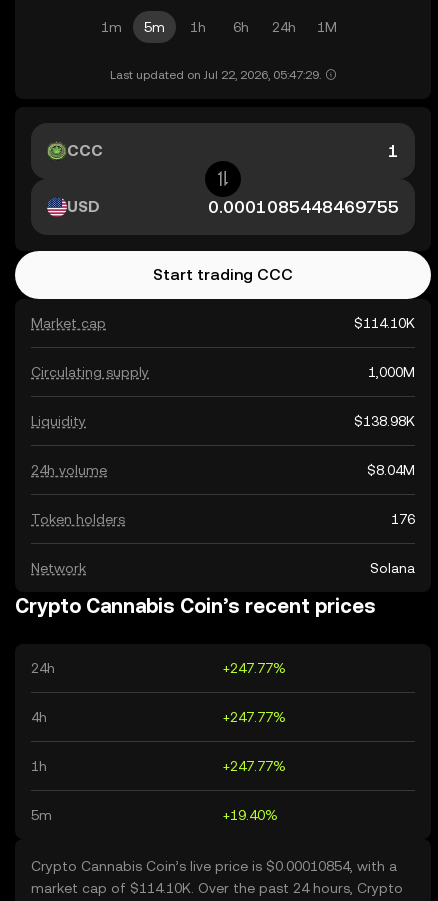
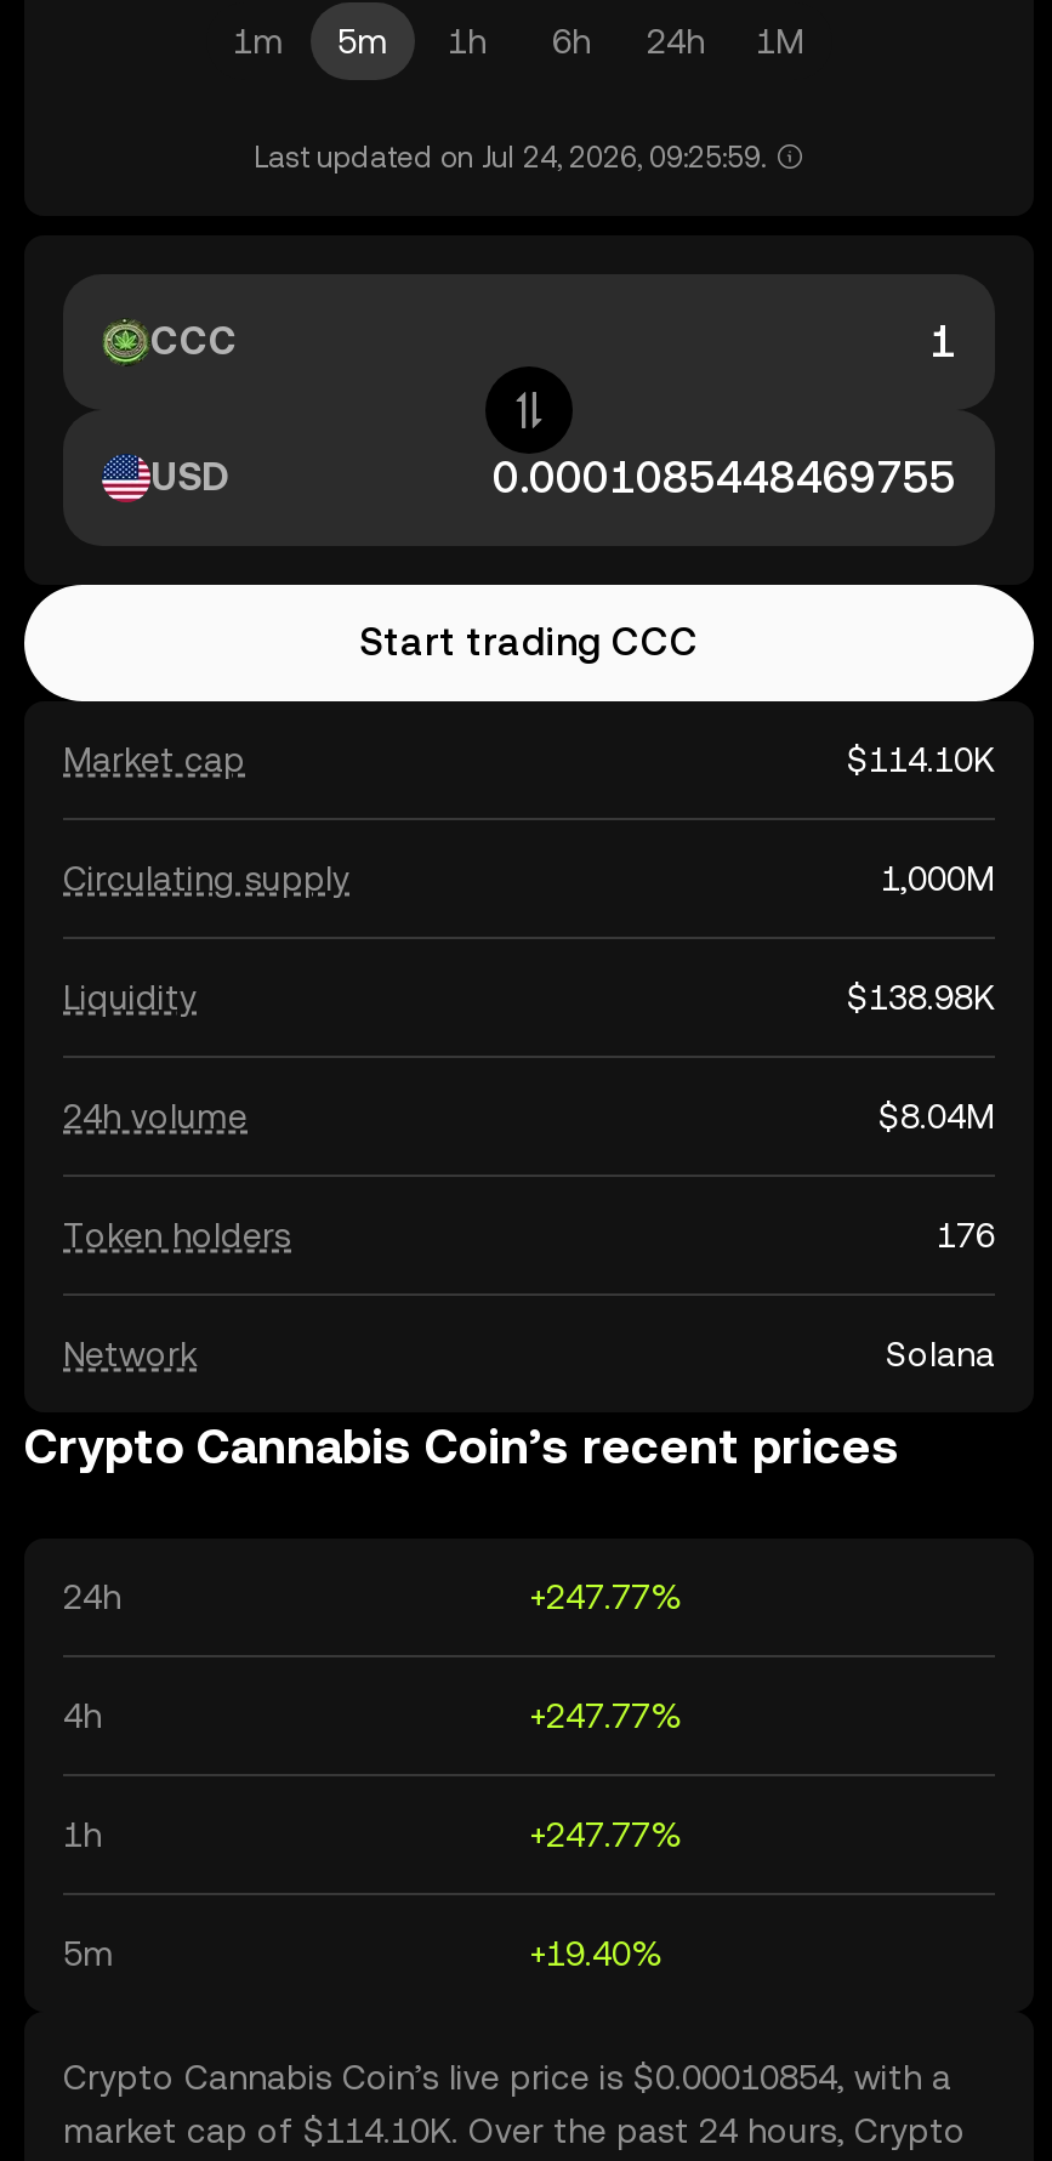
- Last updated on Jul 22, 2026, 05:47:29.
+ Last updated on Jul 24, 2026, 09:25:59.
